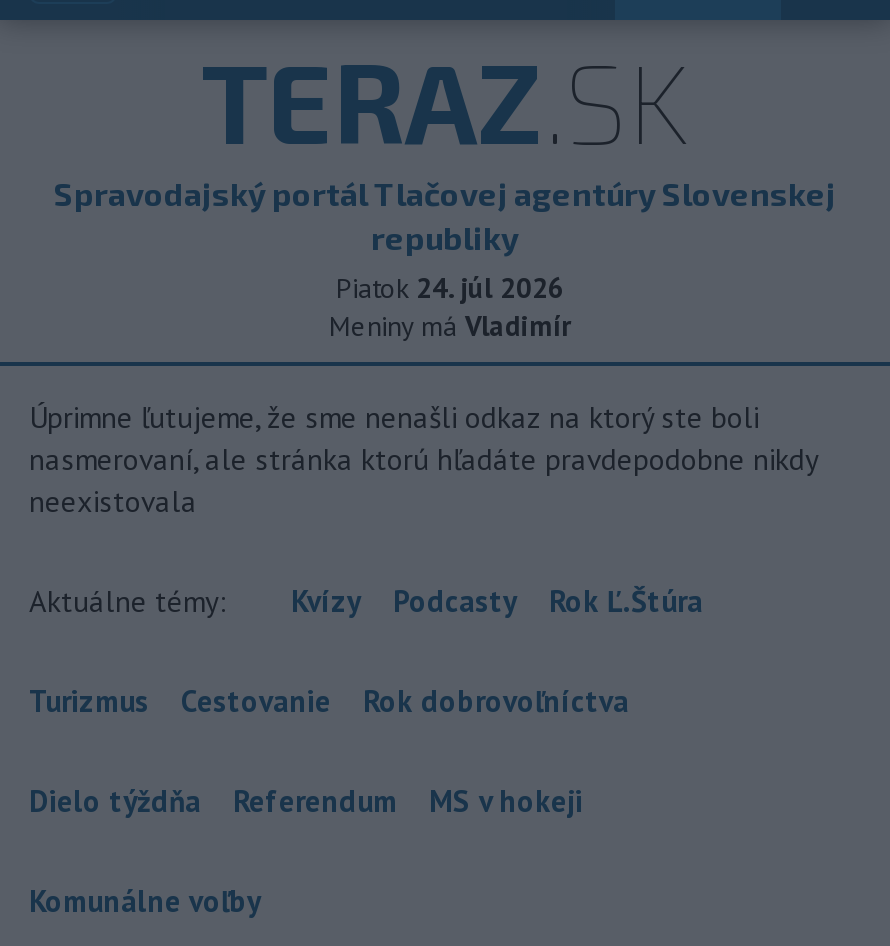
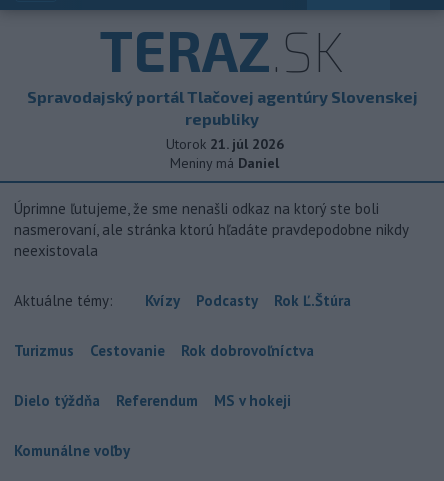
- Piatok 24. júl 2026
+ Utorok 21. júl 2026

- Meniny má Vladimír
+ Meniny má Daniel
